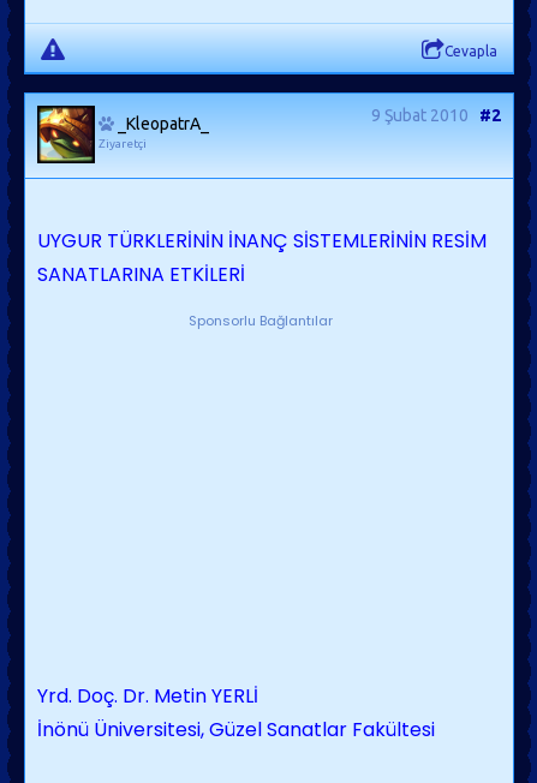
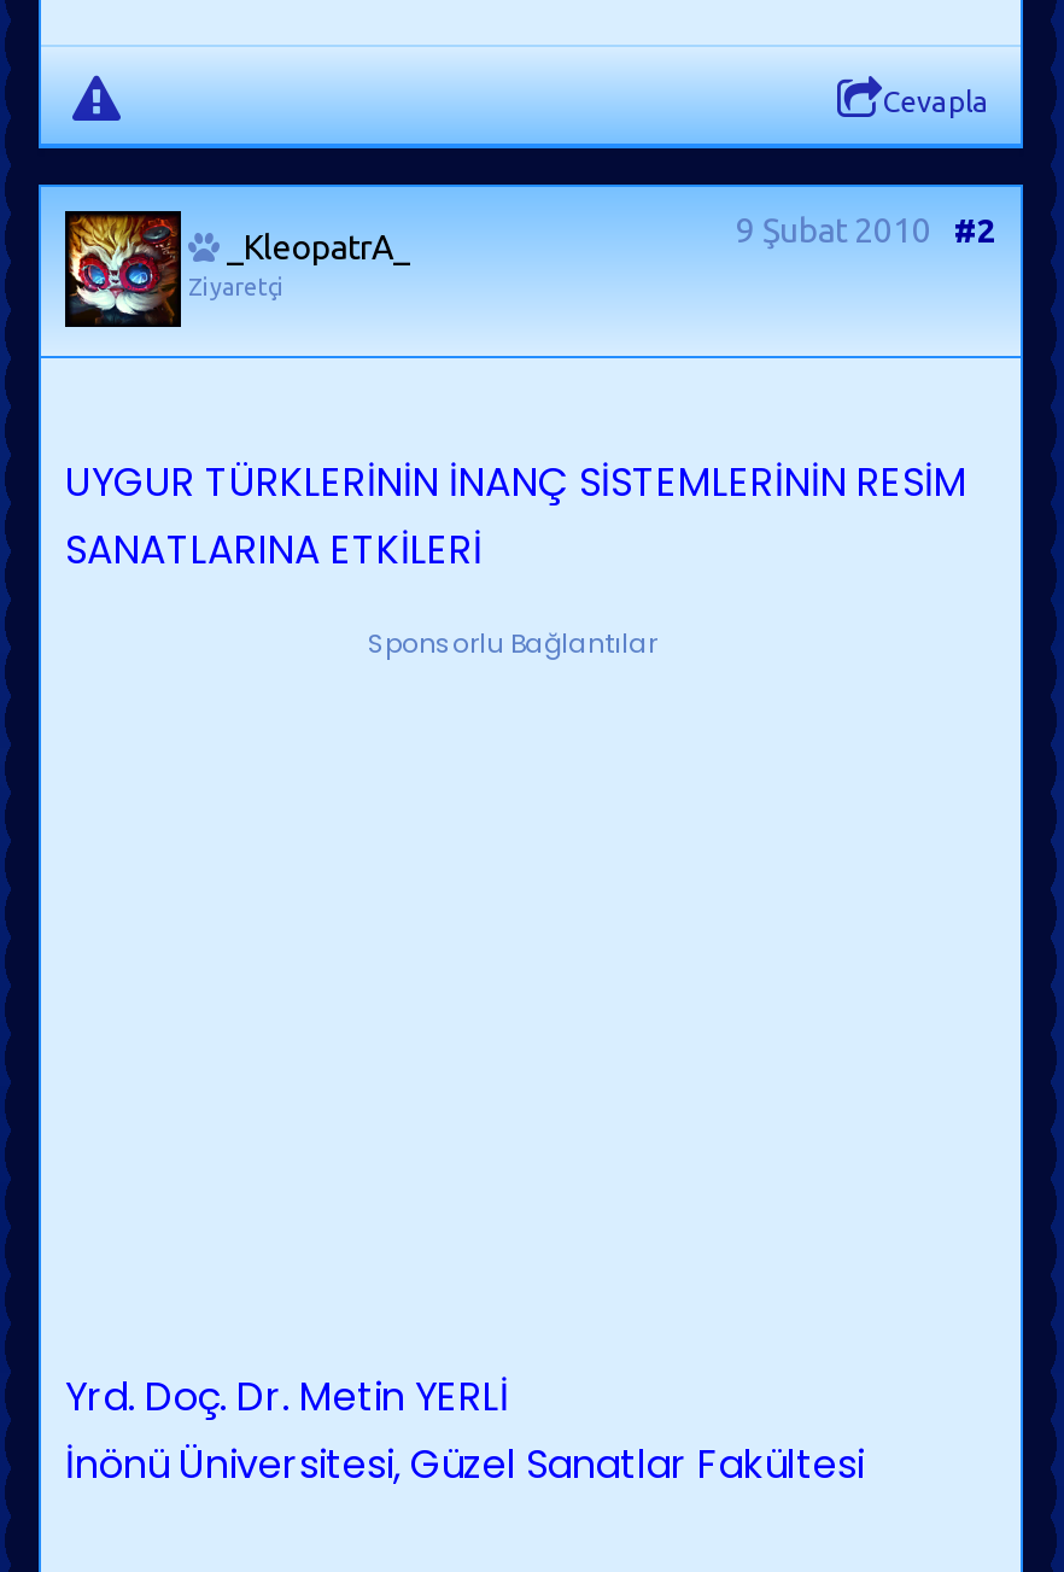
- [image]
+ [image]
